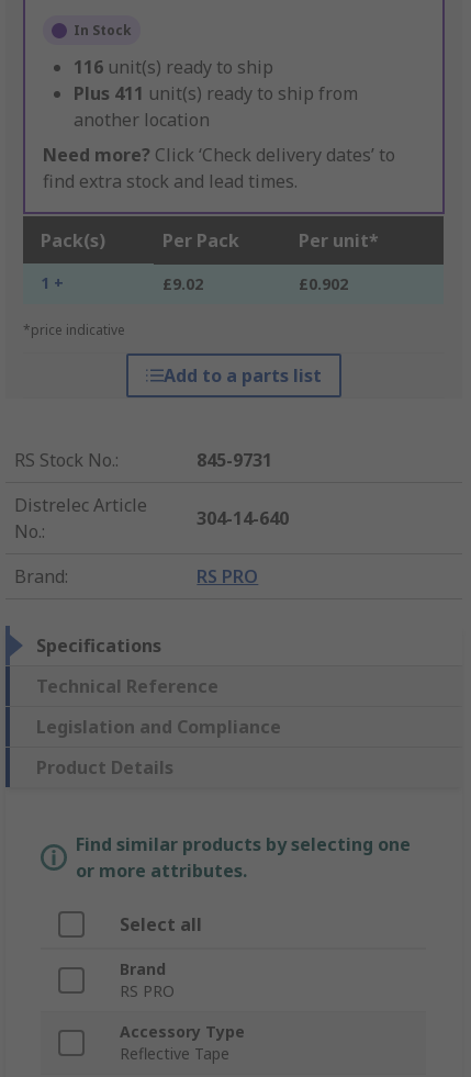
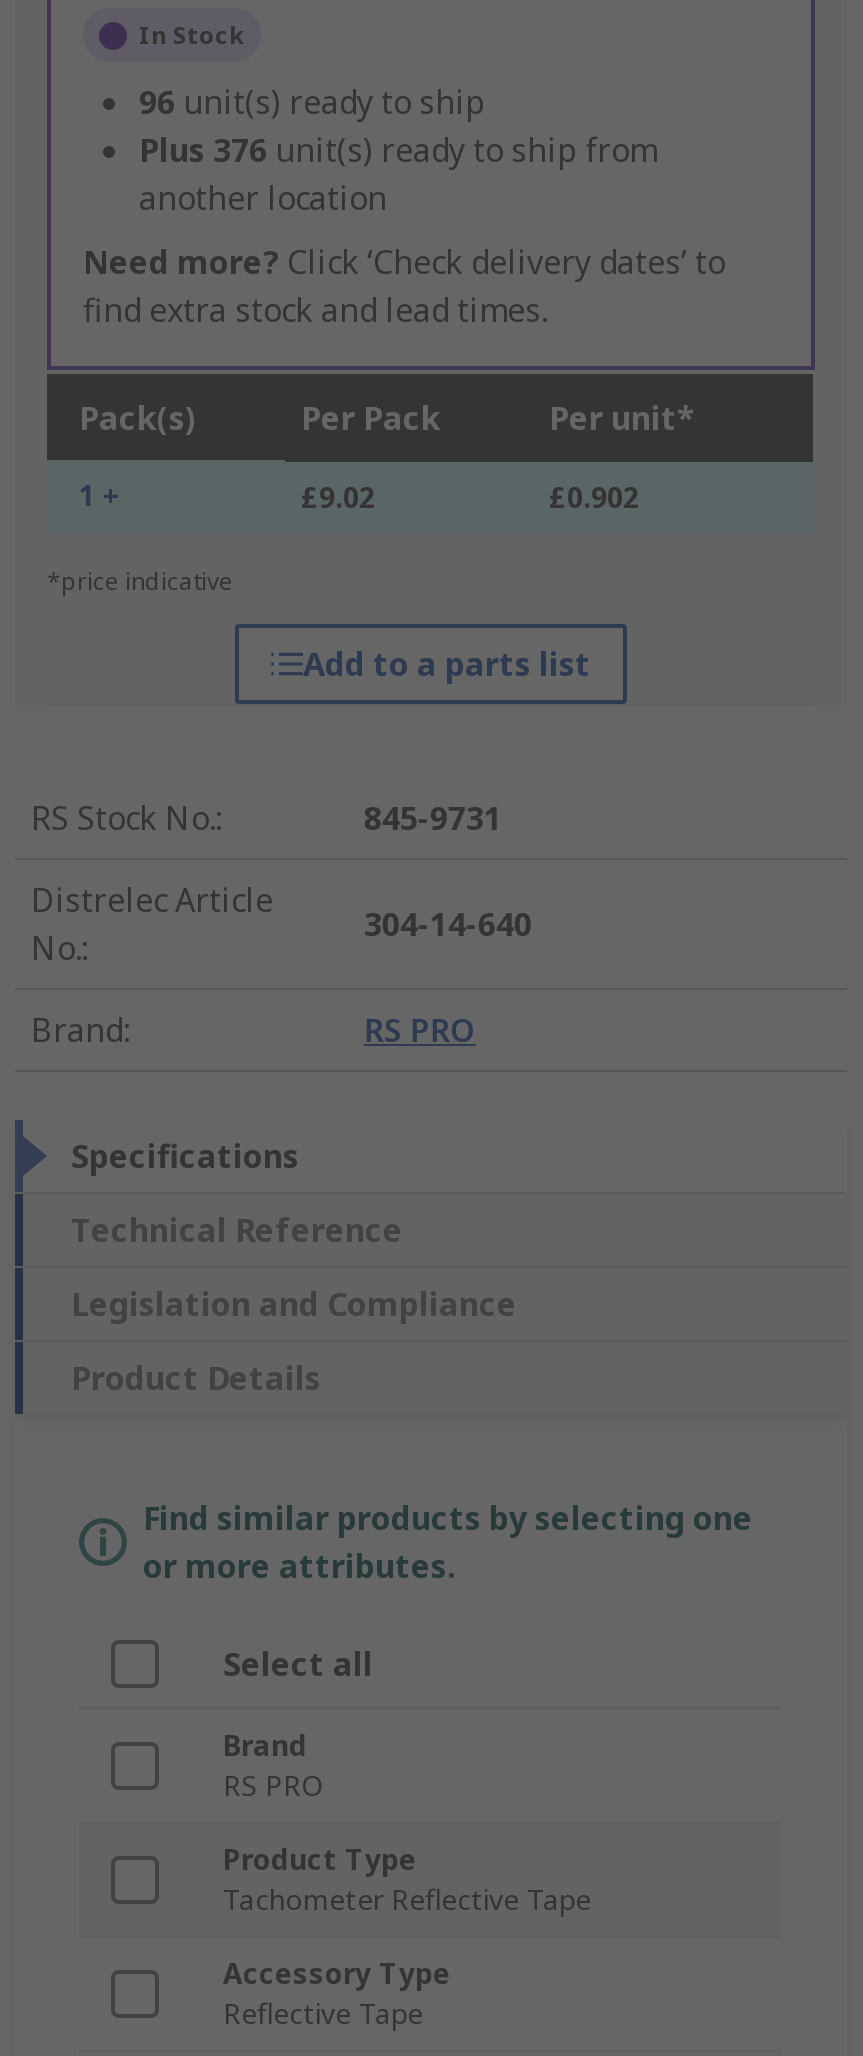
- 116 unit(s) ready to ship
+ 96 unit(s) ready to ship

- Plus 411 unit(s) ready to ship from
+ Plus 376 unit(s) ready to ship from

+ Product Type
+ Tachometer Reflective Tape
